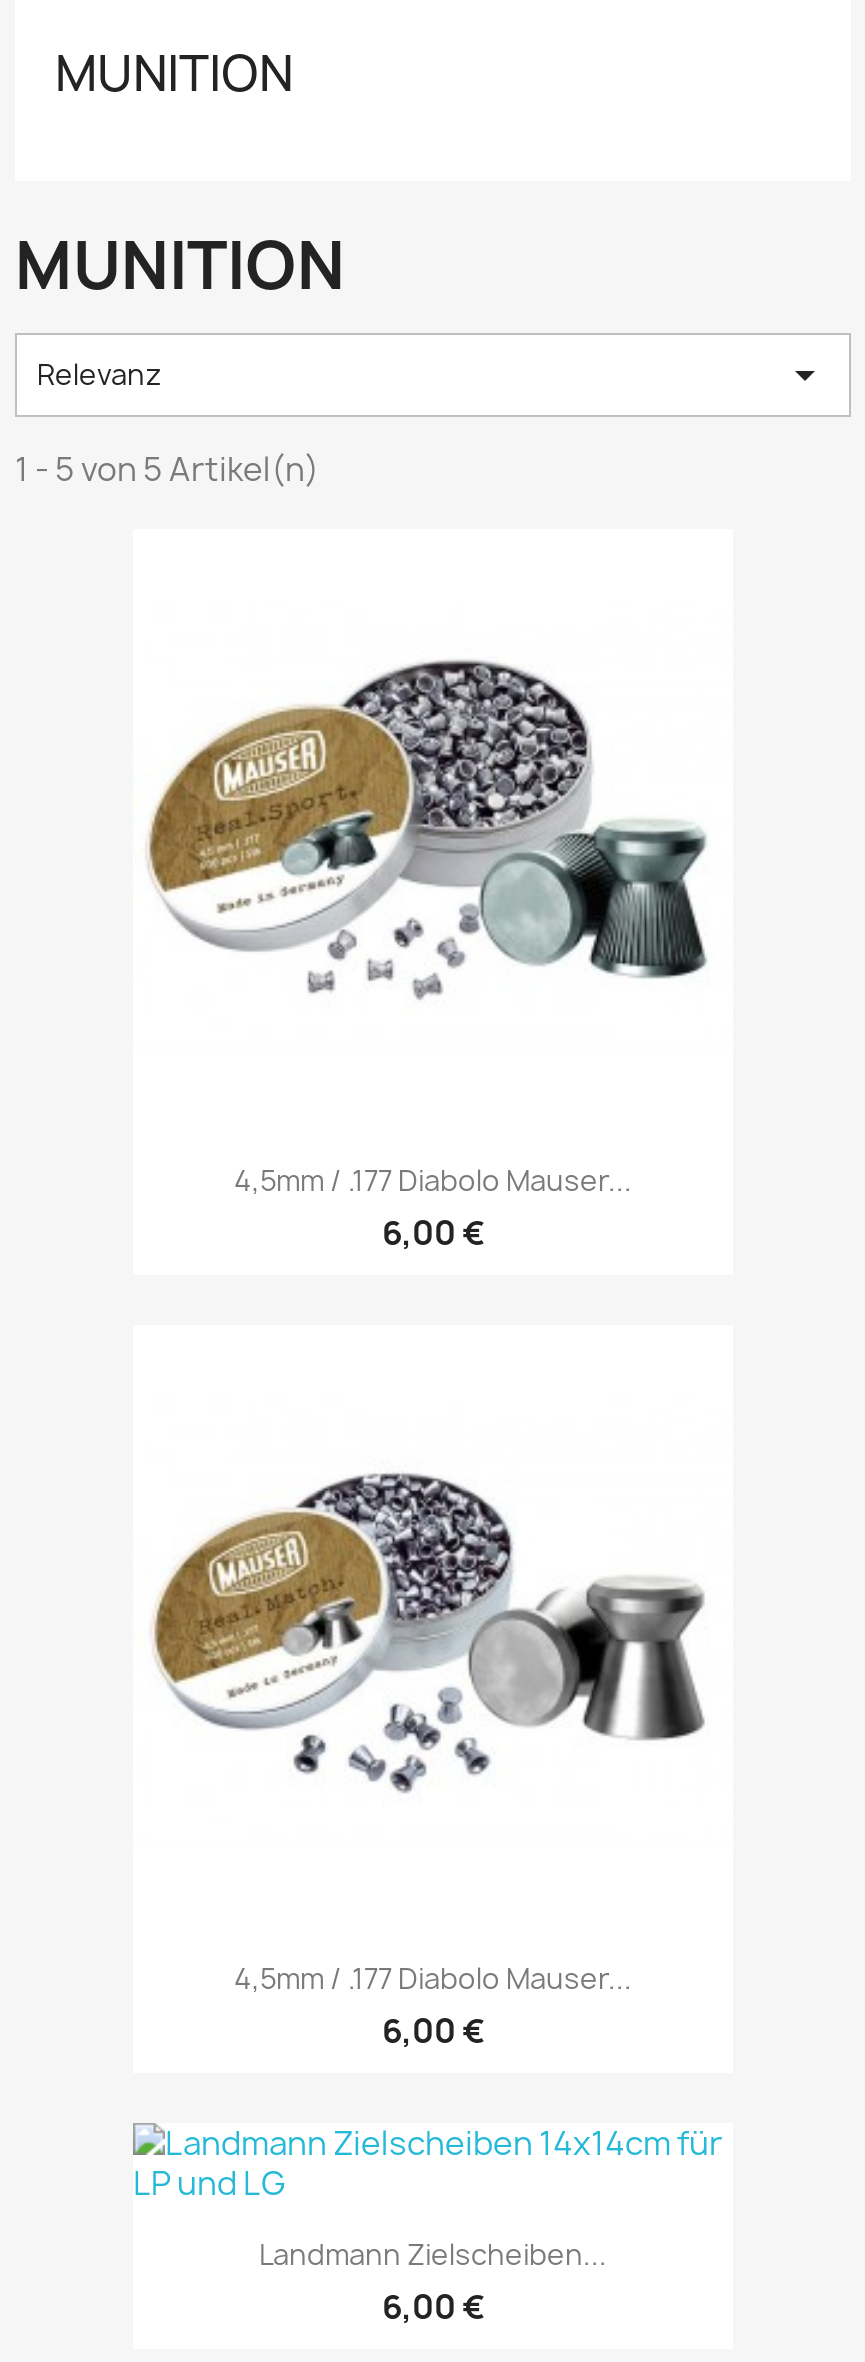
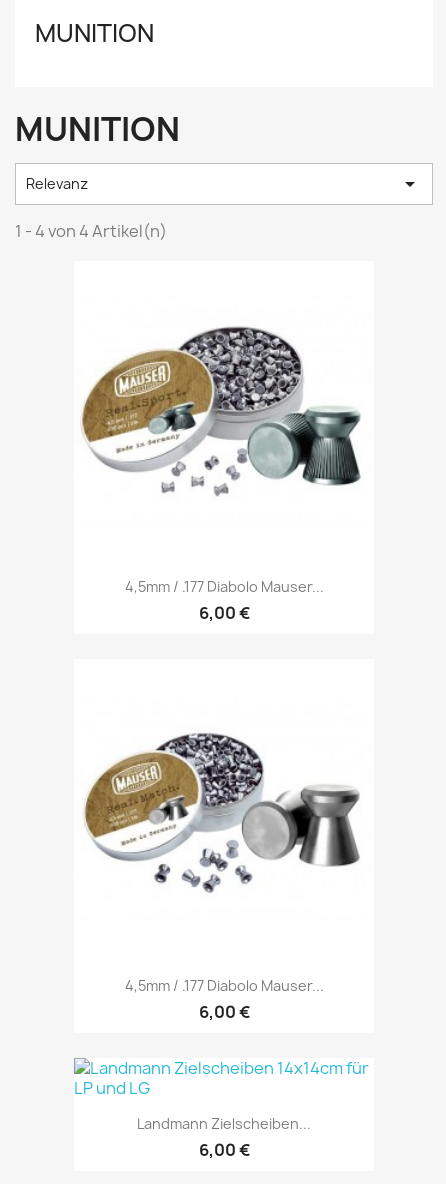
- 1 - 5 von 5 Artikel(n)
+ 1 - 4 von 4 Artikel(n)
